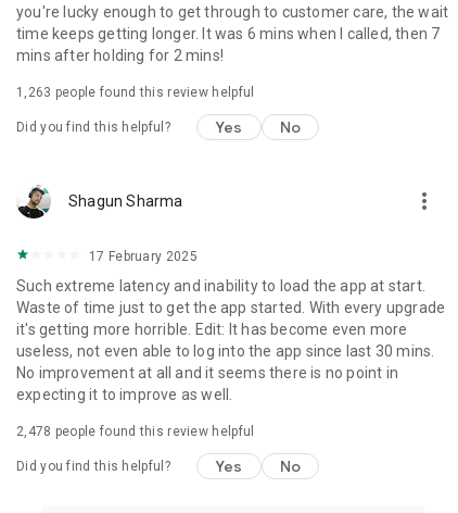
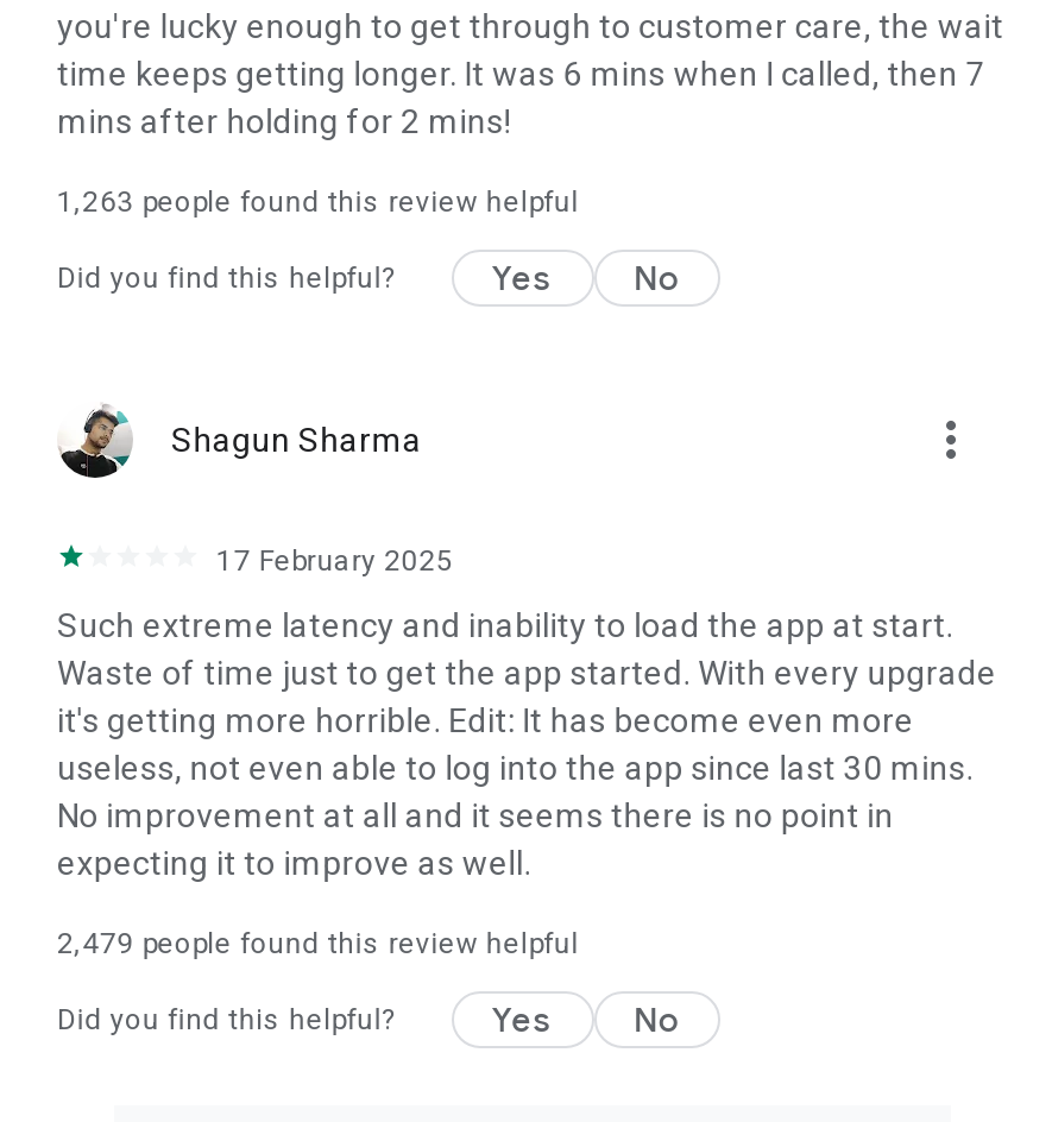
- 2,478 people found this review helpful
+ 2,479 people found this review helpful
